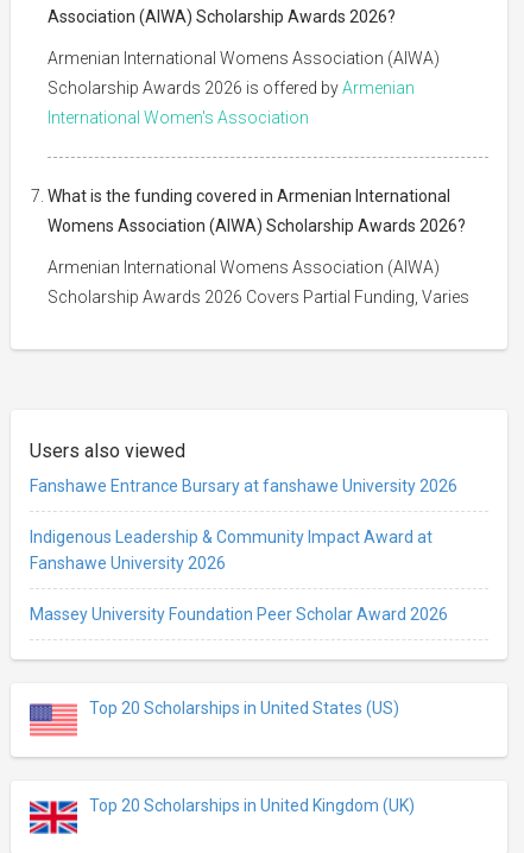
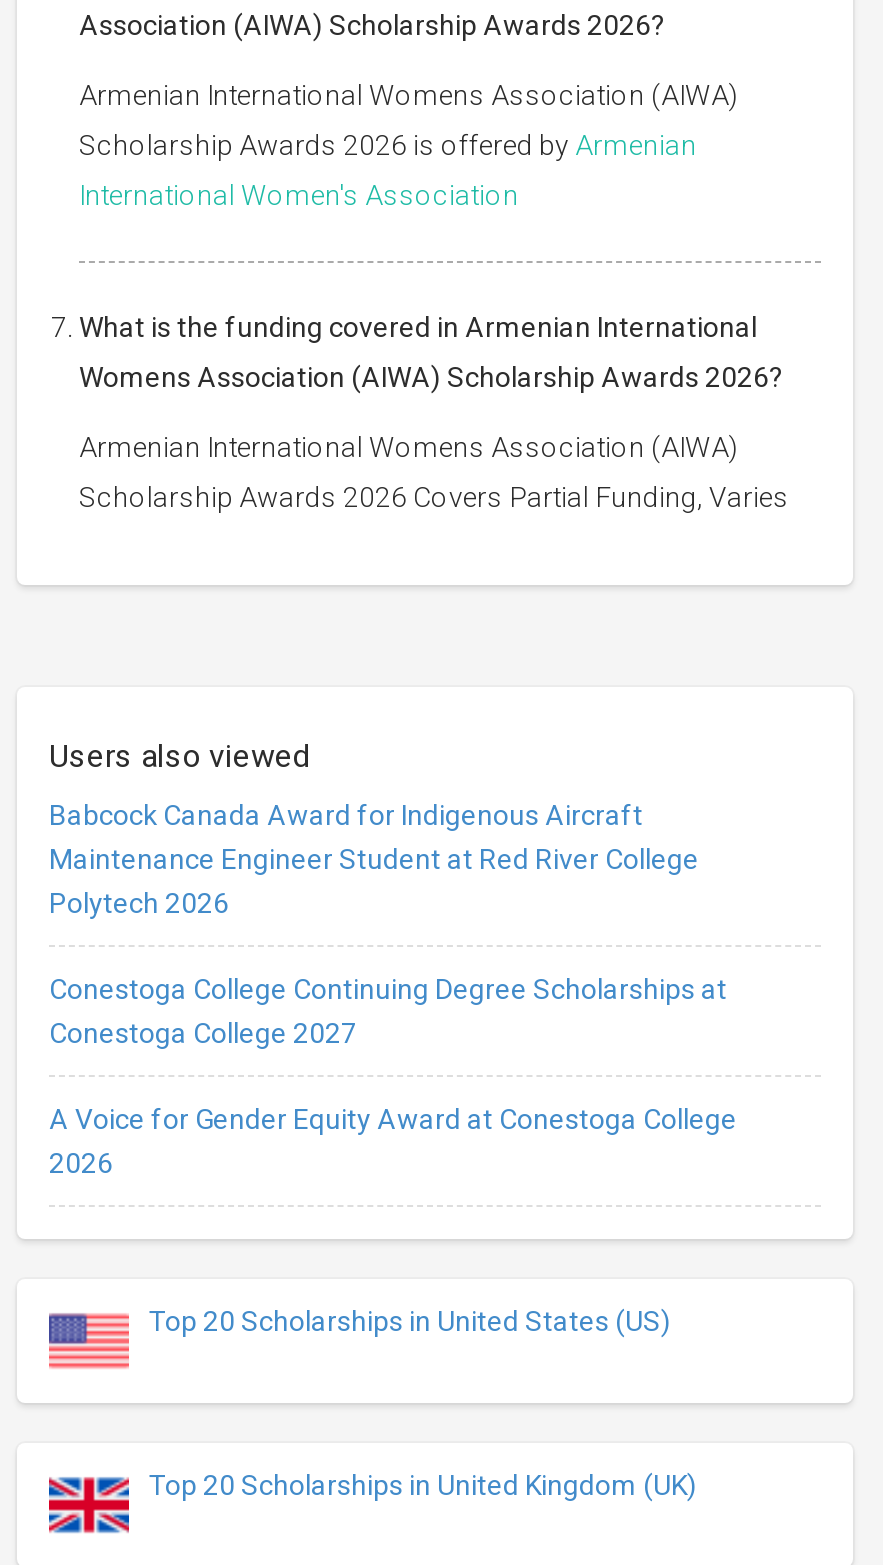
- Fanshawe Entrance Bursary at fanshawe University 2026
+ Babcock Canada Award for Indigenous Aircraft
+ Maintenance Engineer Student at Red River College
+ Polytech 2026

- Indigenous Leadership & Community Impact Award at
- Fanshawe University 2026
+ Conestoga College Continuing Degree Scholarships at
+ Conestoga College 2027

- Massey University Foundation Peer Scholar Award 2026
+ A Voice for Gender Equity Award at Conestoga College
+ 2026
